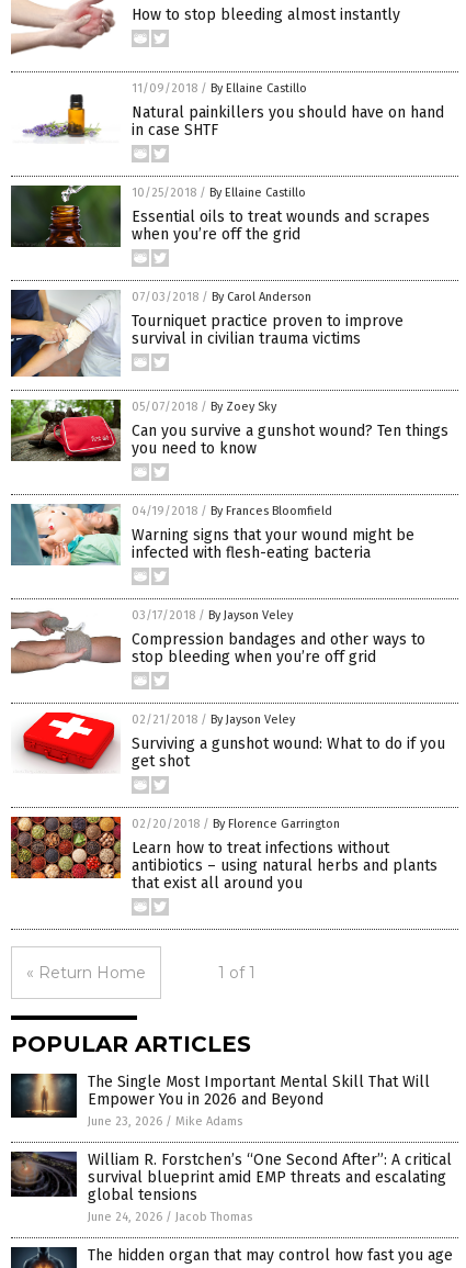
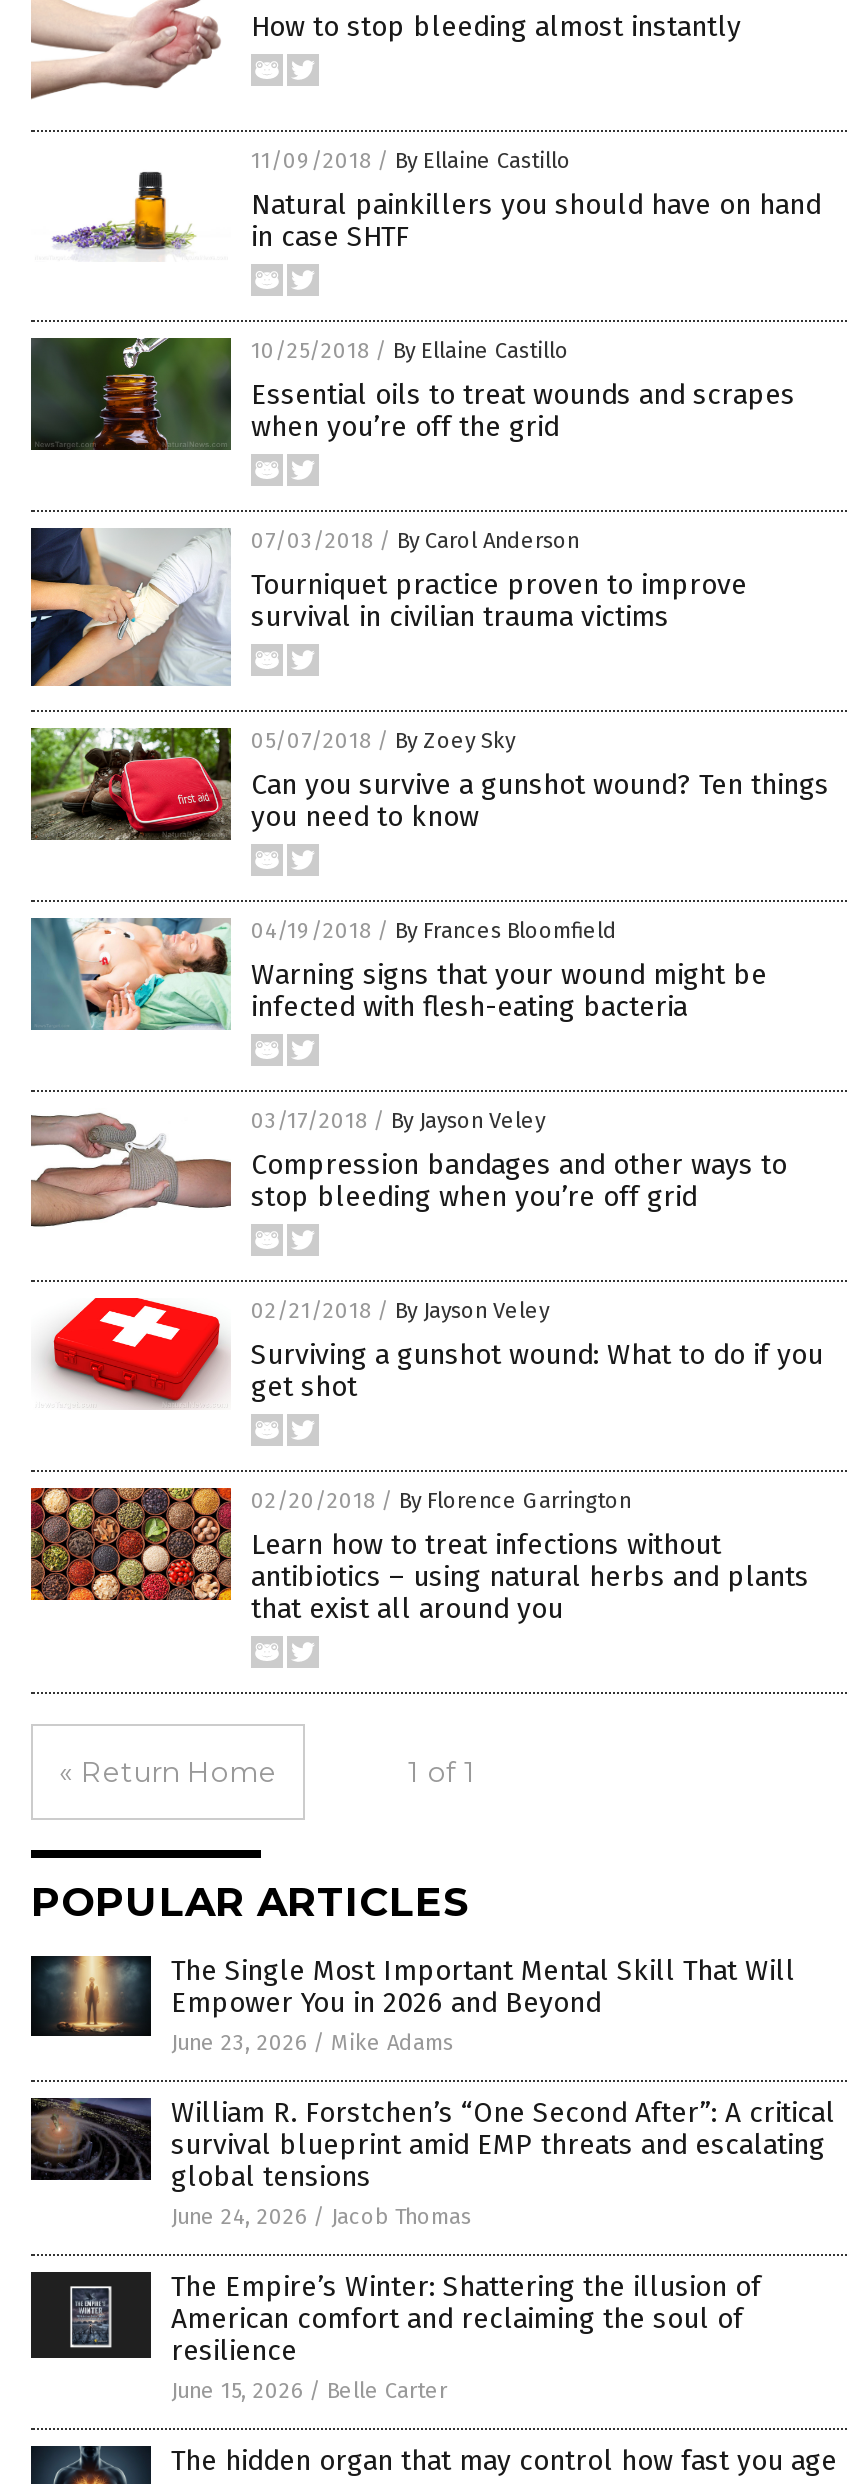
+ [image]
+ The Empire’s Winter: Shattering the illusion of
+ American comfort and reclaiming the soul of
+ resilience
+ June 15, 2026 / Belle Carter
